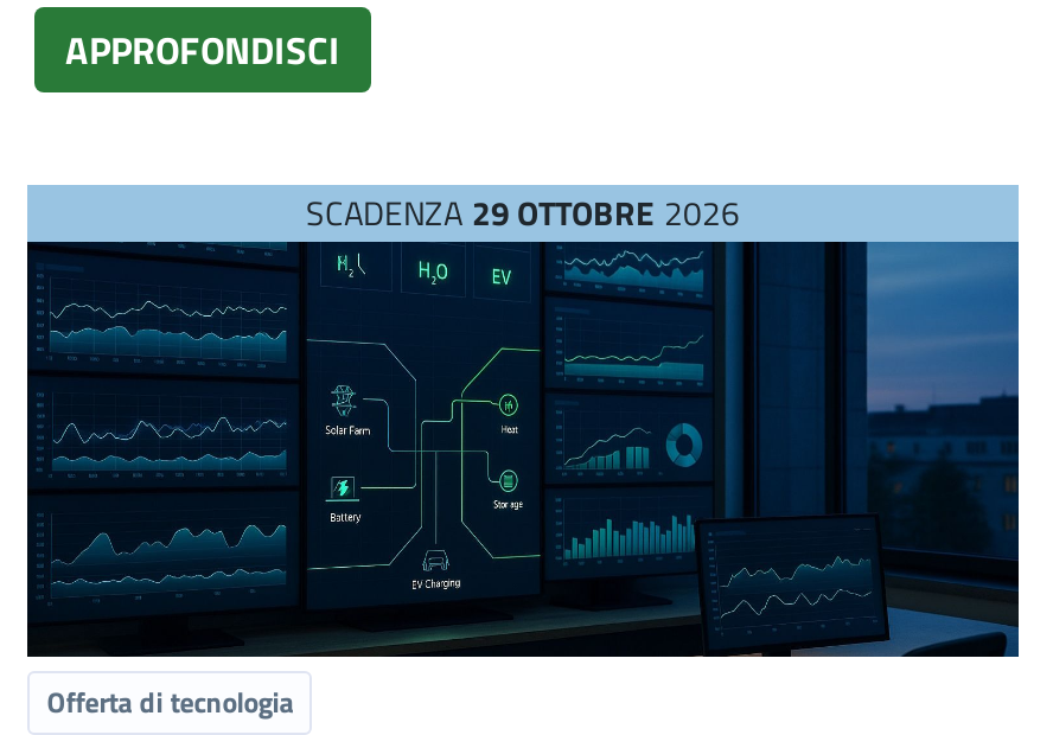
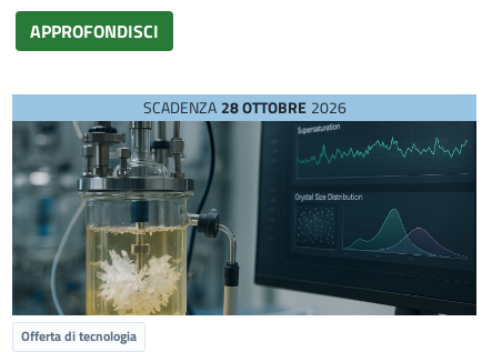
- SCADENZA 29 OTTOBRE 2026
+ SCADENZA 28 OTTOBRE 2026

- [image]
+ [image]
